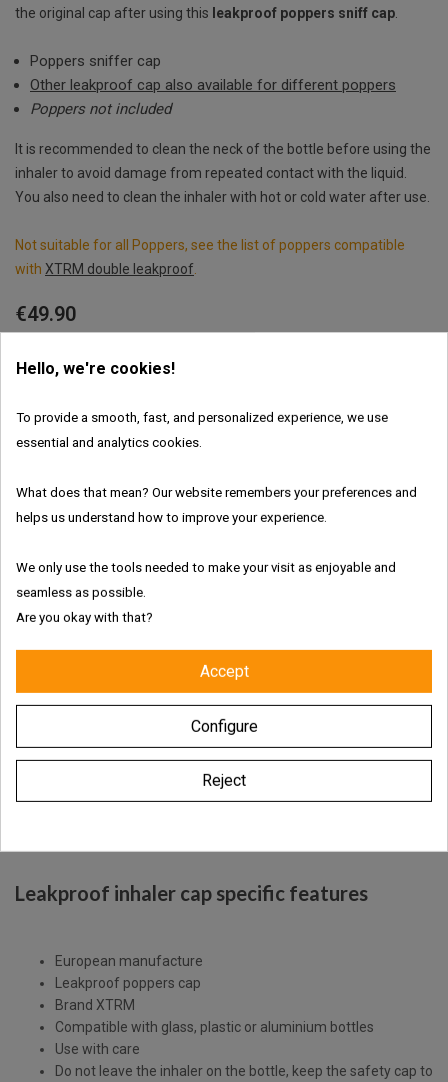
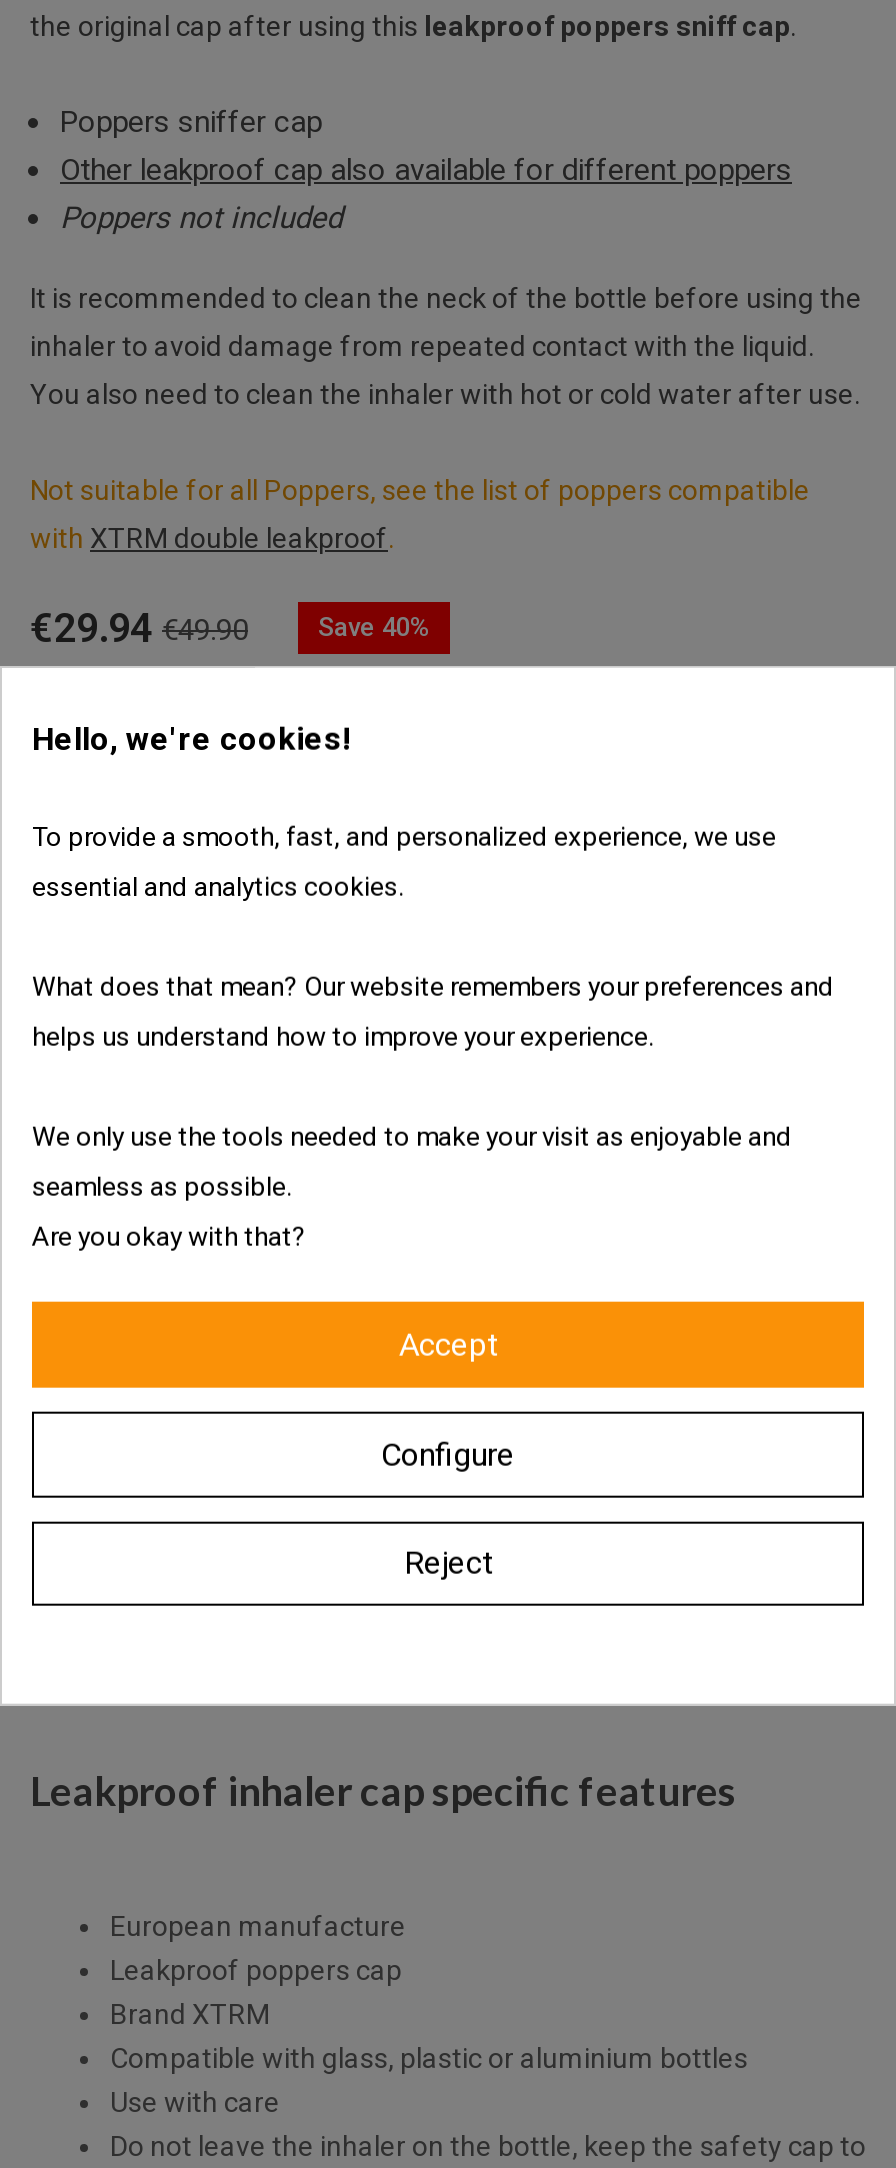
- €49.90
+ €29.94 €49.90
+ Save 40%
